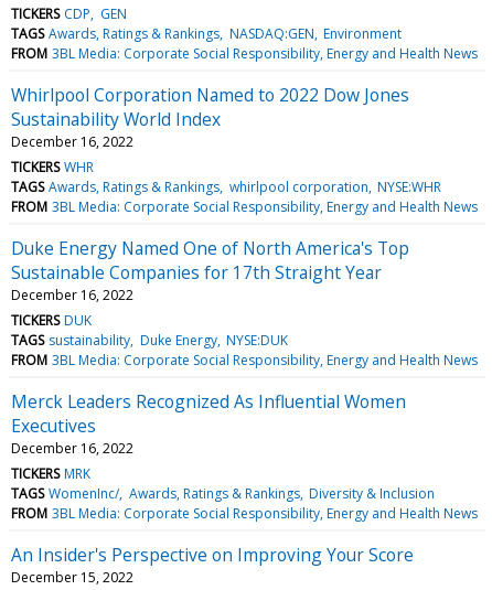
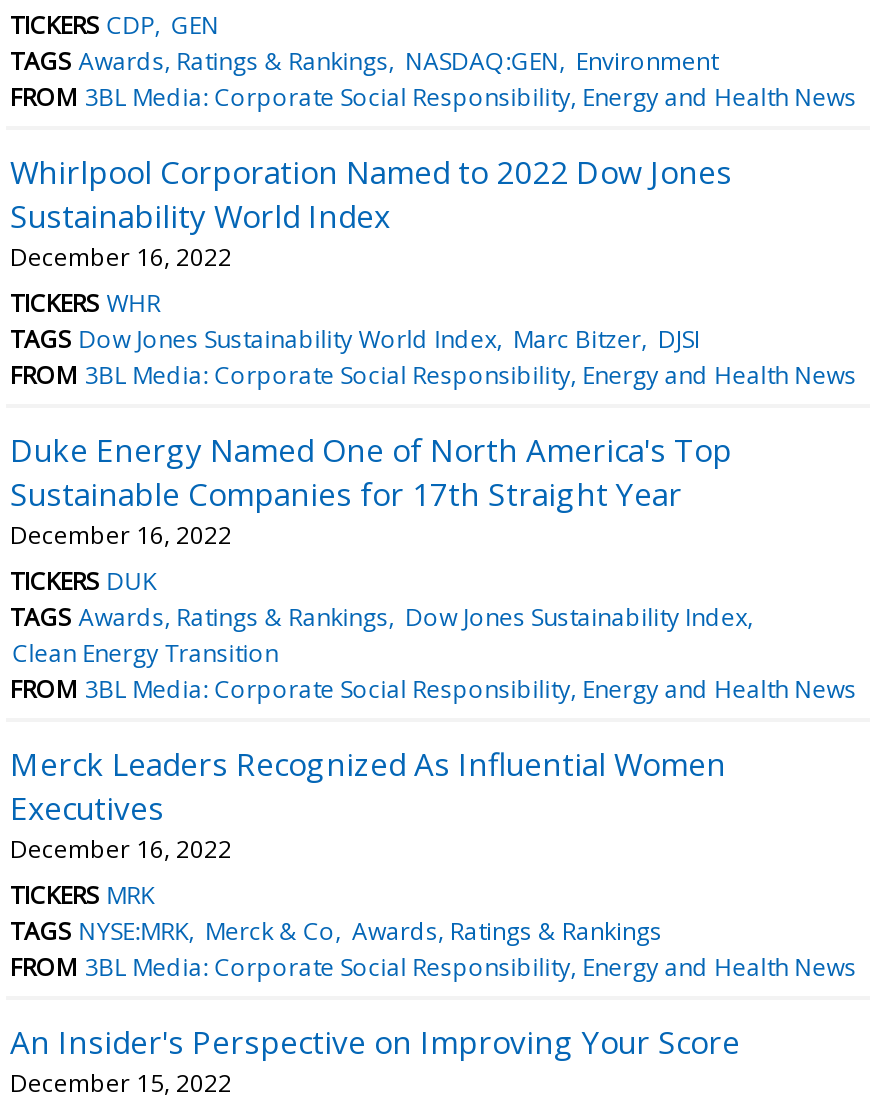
- TAGS Awards, Ratings & Rankings whirlpool corporation NYSE:WHR
+ TAGS Dow Jones Sustainability World Index Marc Bitzer DJSI

- TAGS sustainability Duke Energy NYSE:DUK
+ TAGS Awards, Ratings & Rankings Dow Jones Sustainability Index
+ Clean Energy Transition

- TAGS WomenInc/ Awards, Ratings & Rankings Diversity & Inclusion
+ TAGS NYSE:MRK Merck & Co Awards, Ratings & Rankings
